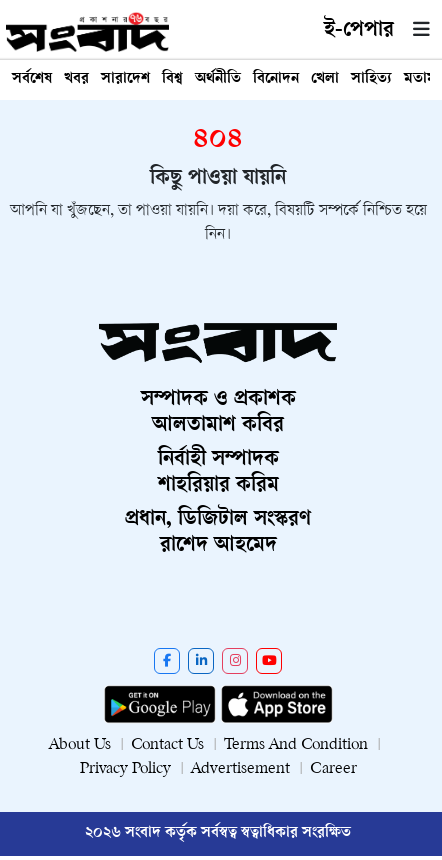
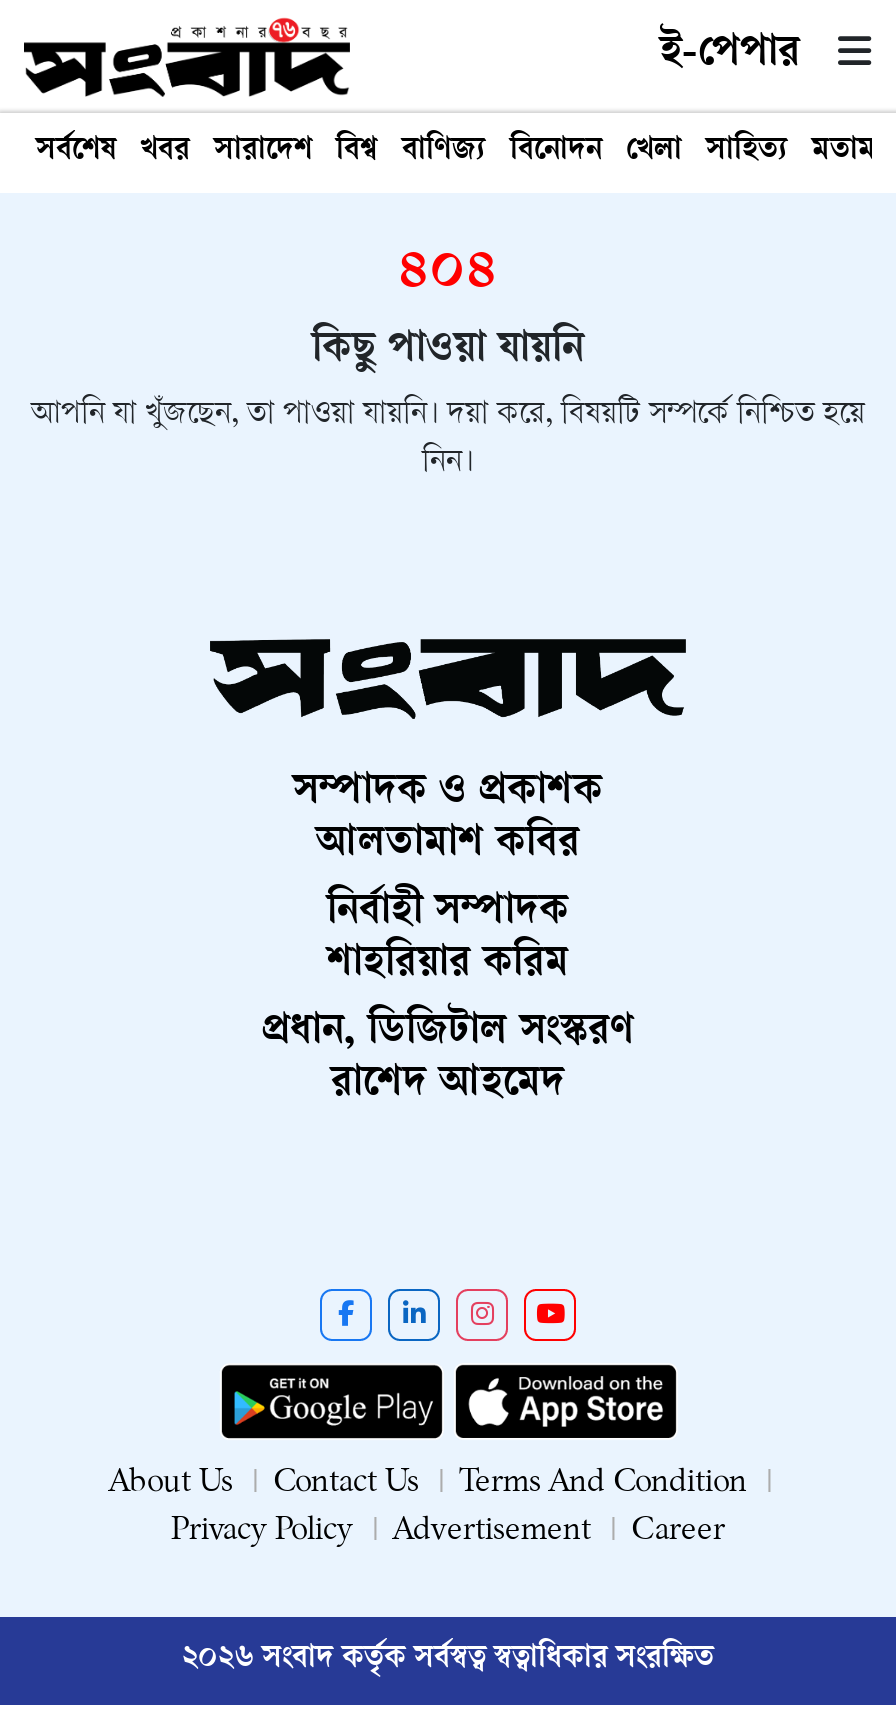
- অর্থনীতি
+ বাণিজ্য
